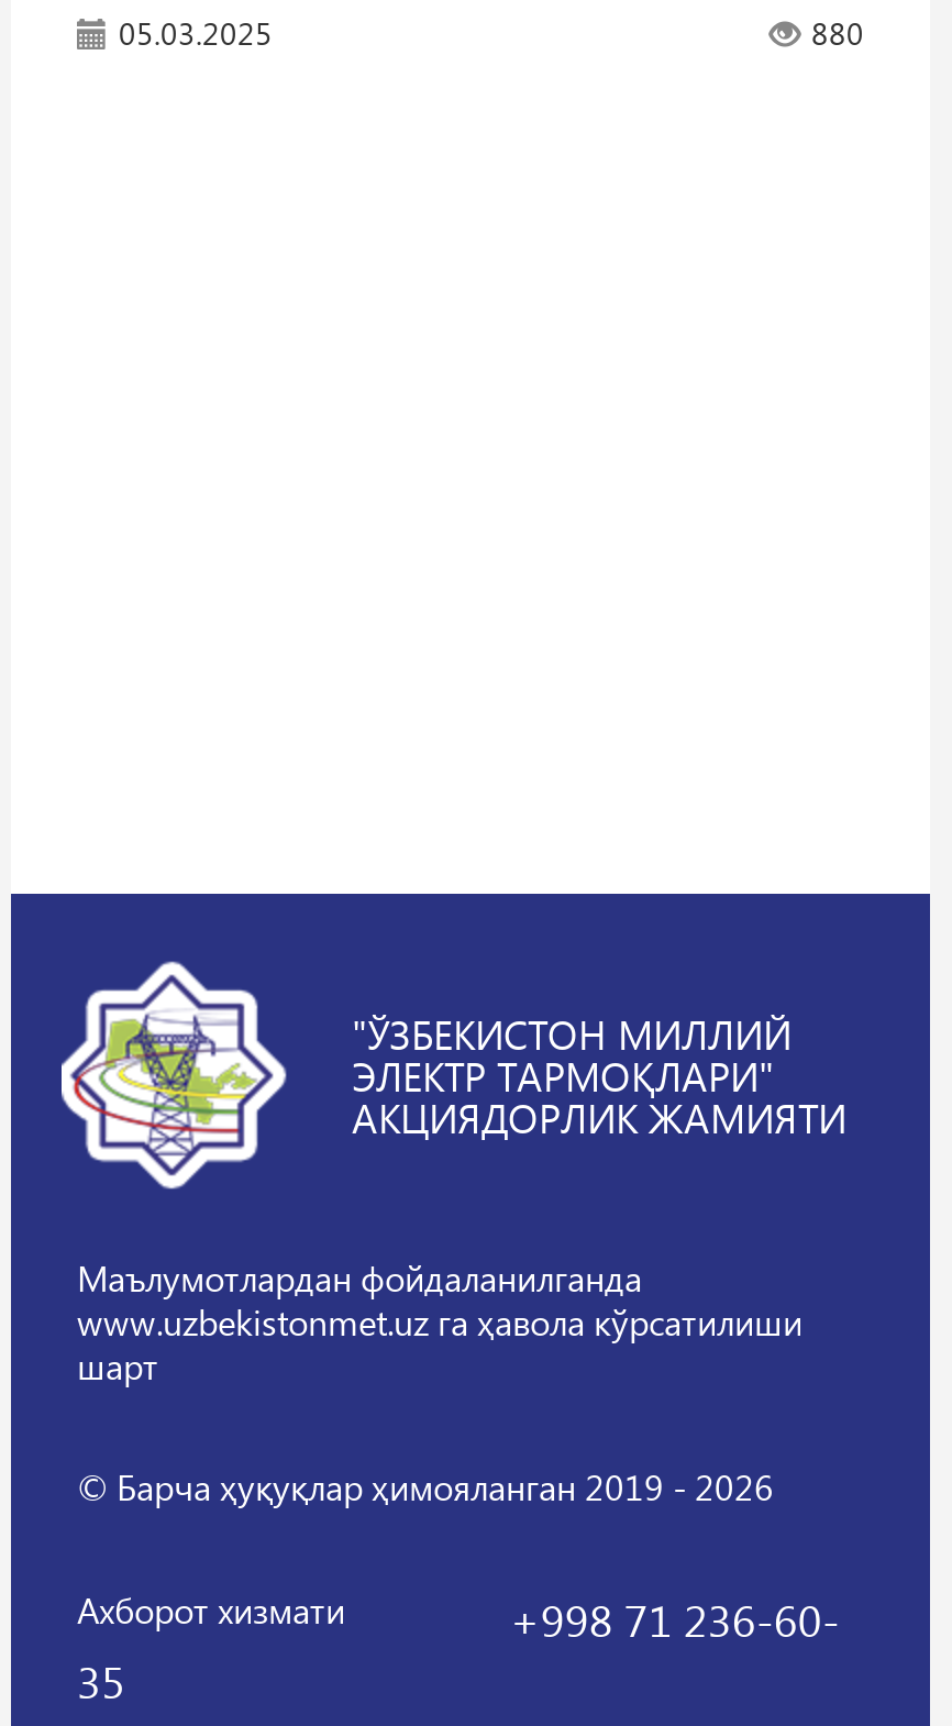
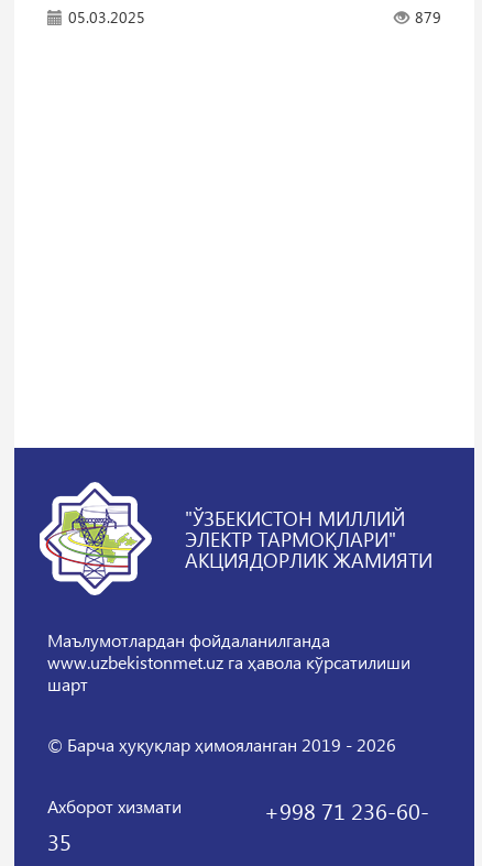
- 880
+ 879
